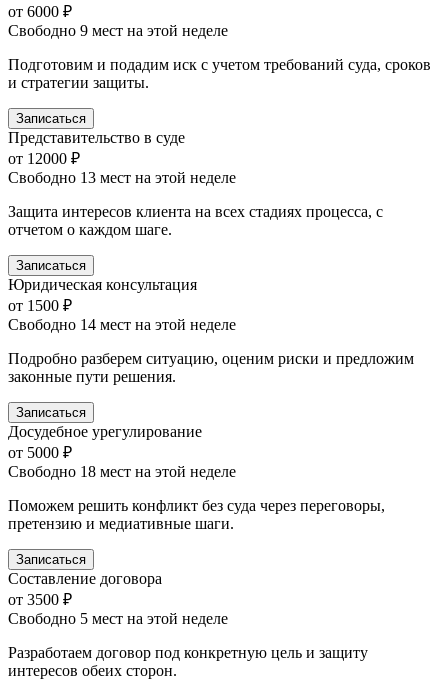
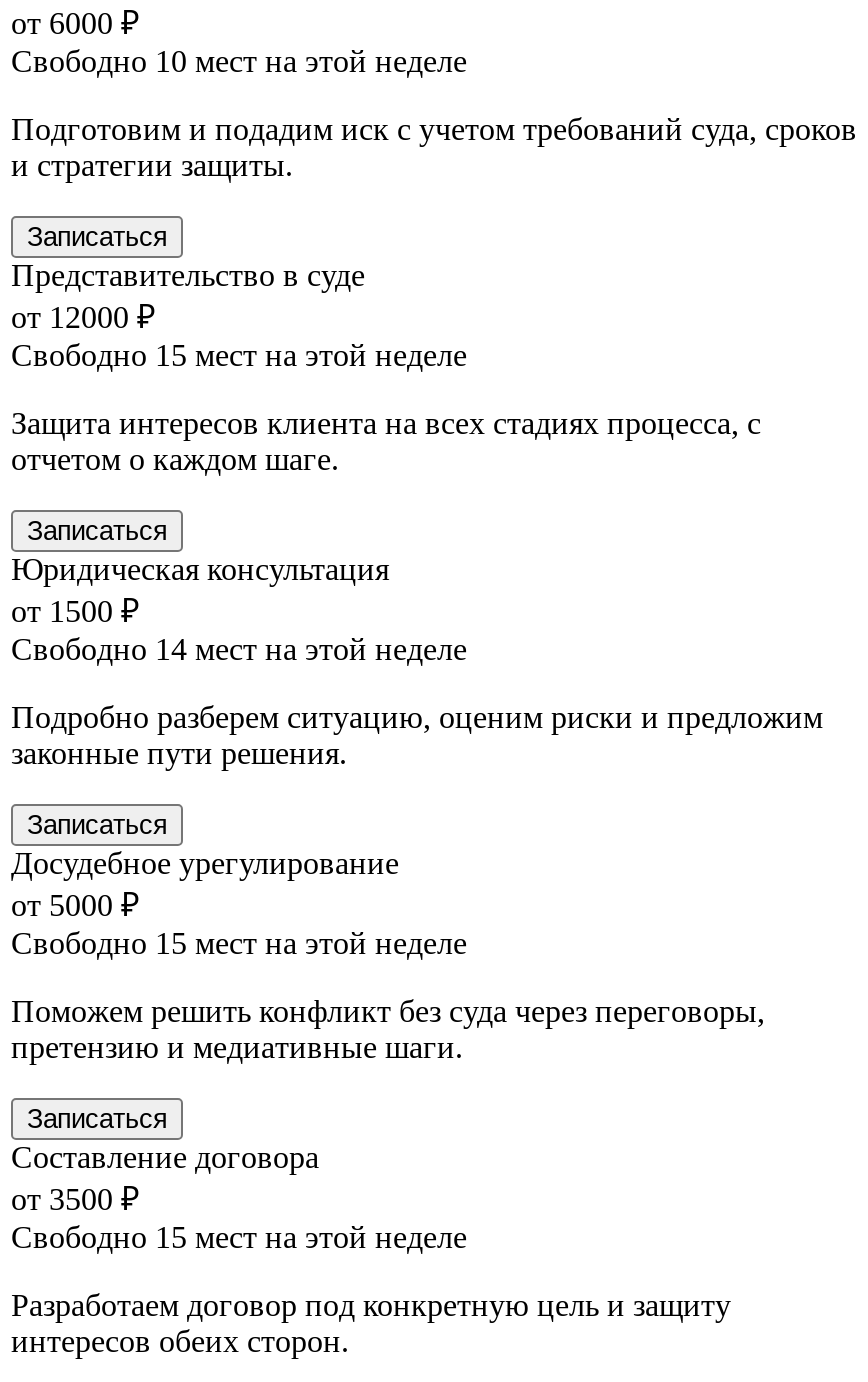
- Свободно 9 мест на этой неделе
+ Свободно 10 мест на этой неделе

- Свободно 13 мест на этой неделе
+ Свободно 15 мест на этой неделе

- Свободно 18 мест на этой неделе
+ Свободно 15 мест на этой неделе

- Свободно 5 мест на этой неделе
+ Свободно 15 мест на этой неделе
